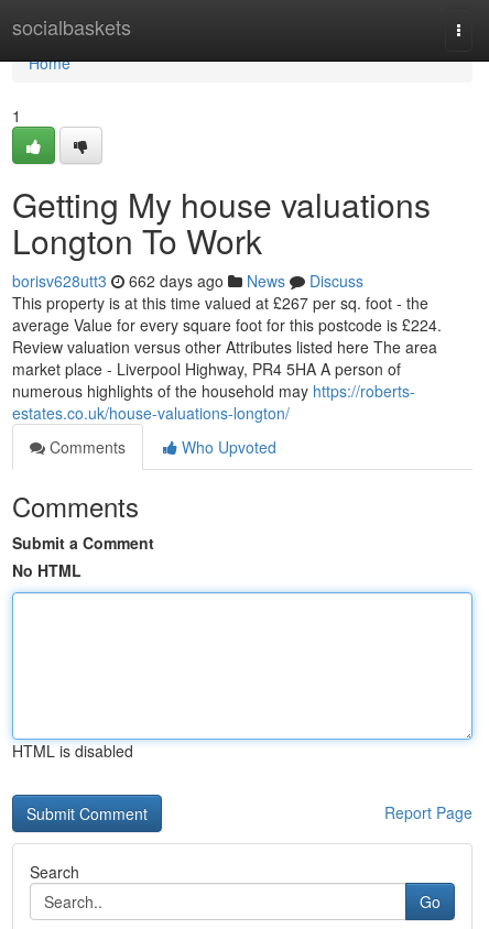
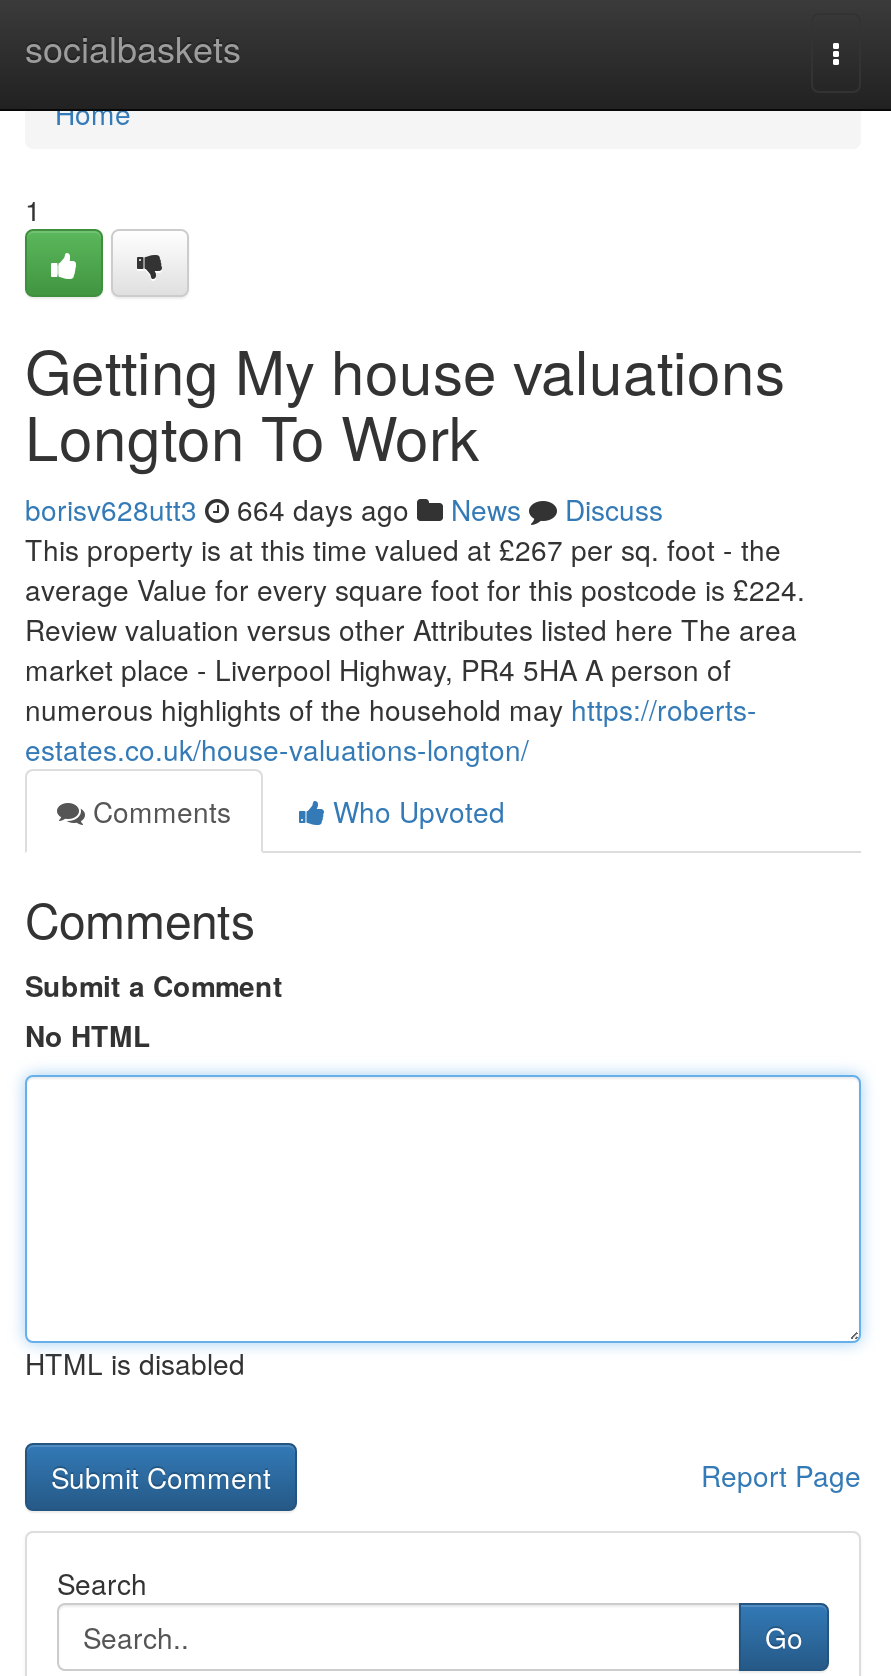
- borisv628utt3 662 days ago News Discuss
+ borisv628utt3 664 days ago News Discuss
